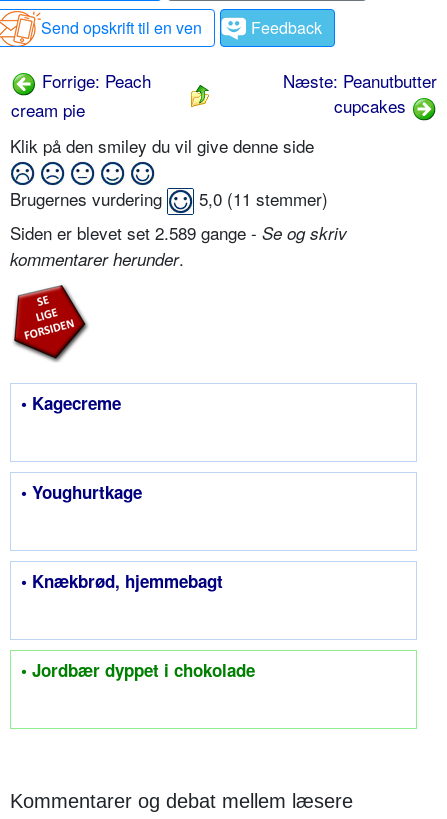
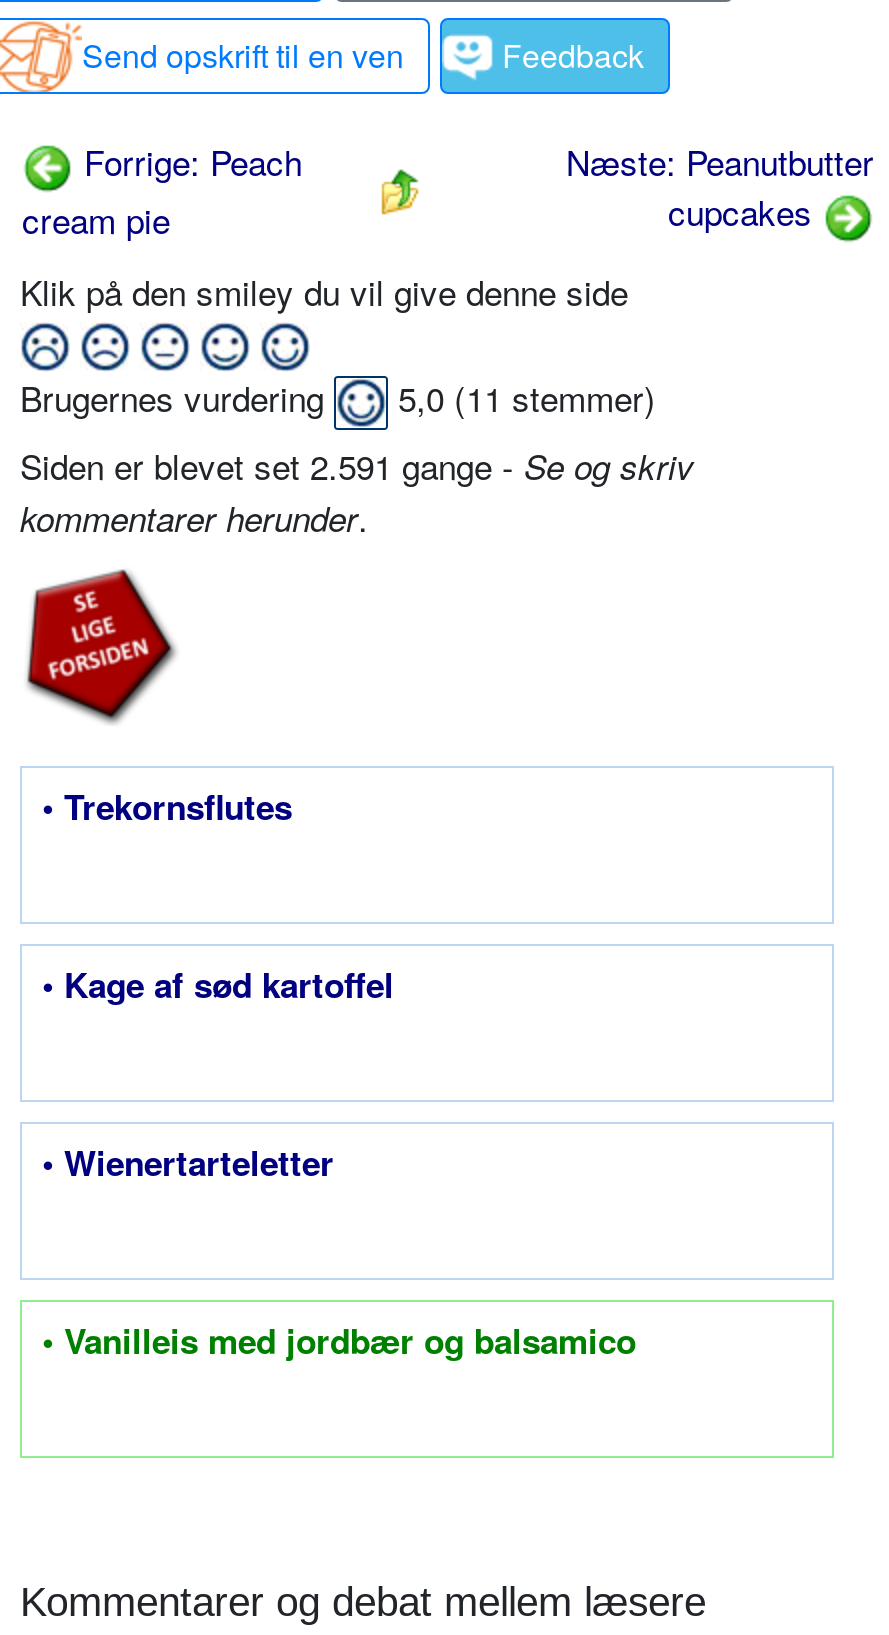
- Siden er blevet set 2.589 gange - Se og skriv
+ Siden er blevet set 2.591 gange - Se og skriv

- • Kagecreme
+ • Trekornsflutes

- • Youghurtkage
+ • Kage af sød kartoffel

- • Knækbrød, hjemmebagt
+ • Wienertarteletter

- • Jordbær dyppet i chokolade
+ • Vanilleis med jordbær og balsamico
